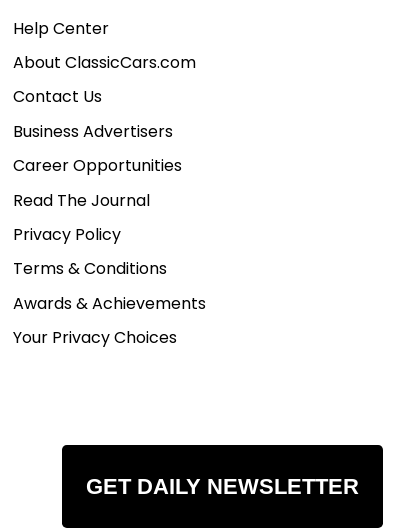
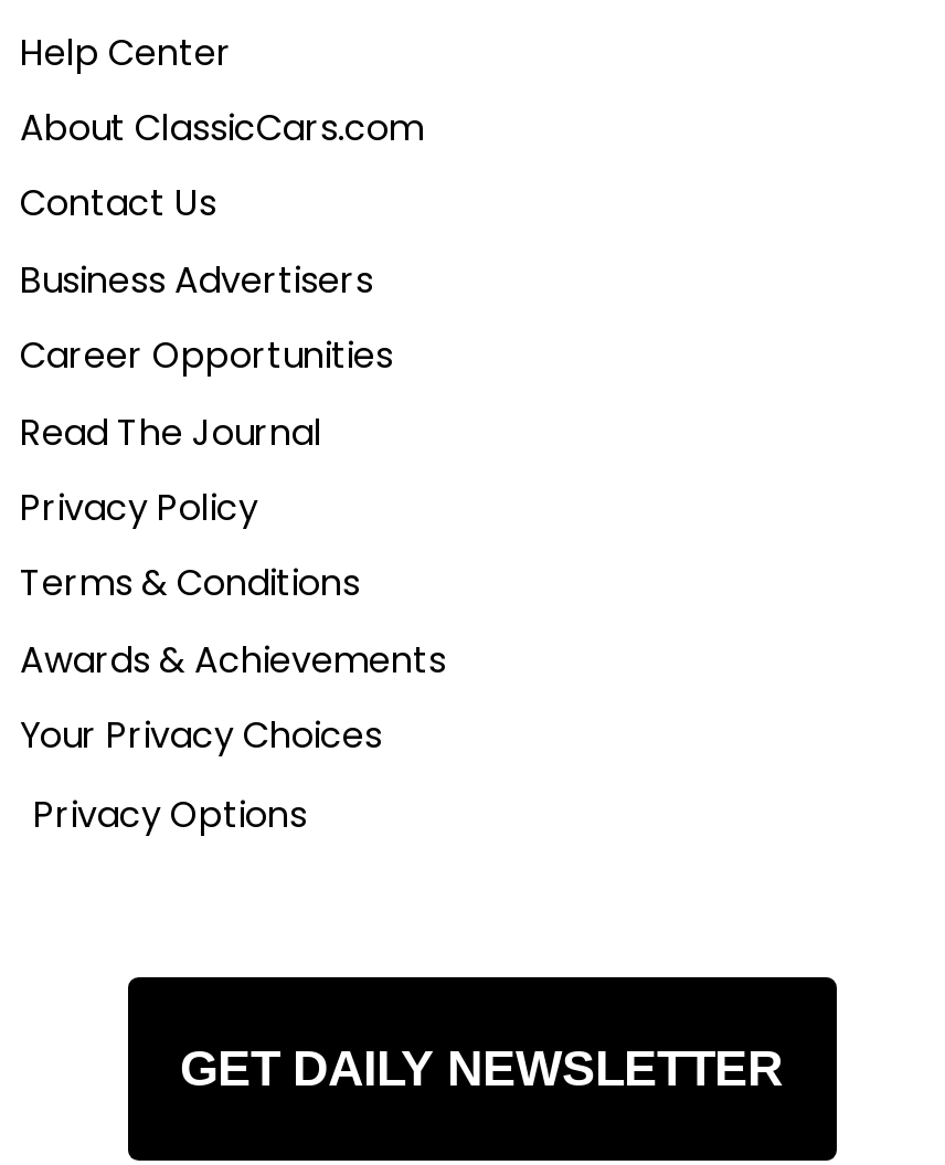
+ Privacy Options
